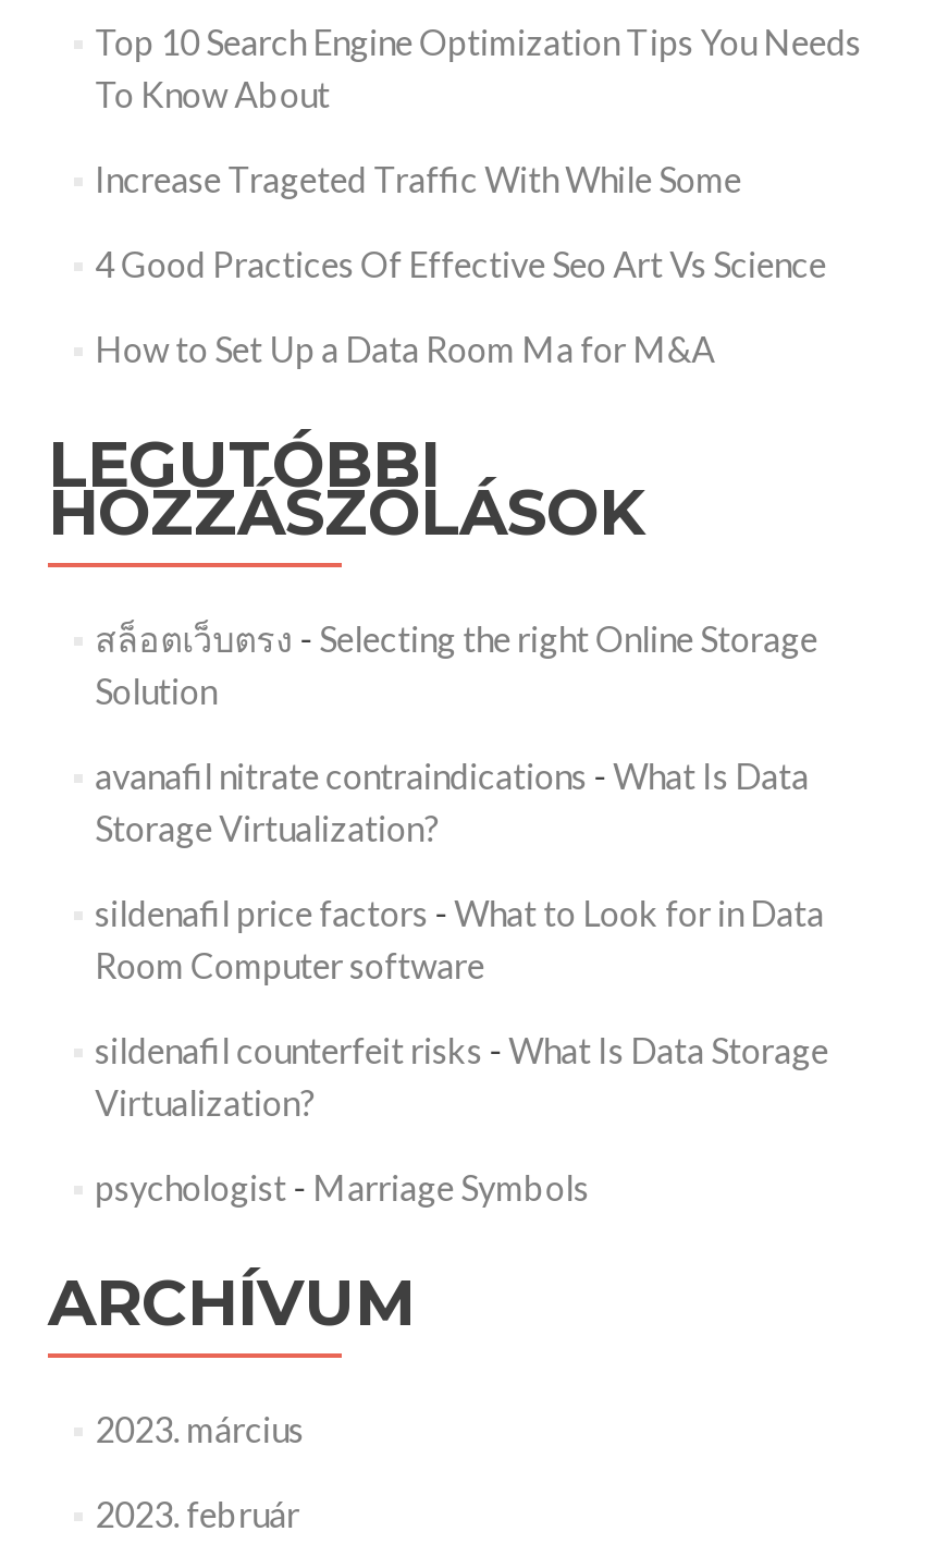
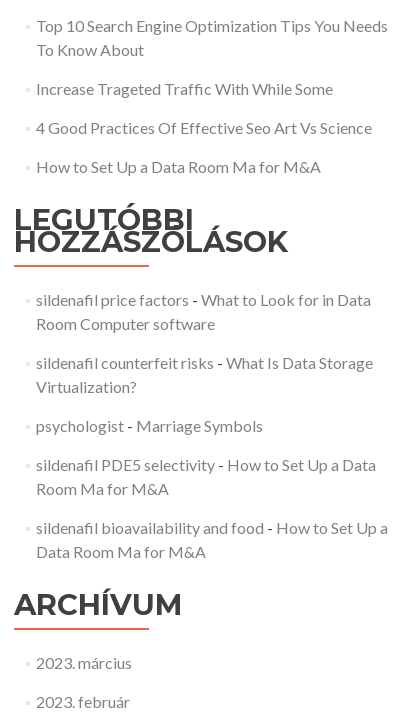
- สล็อตเว็บตรง- Selecting the right Online Storage
- Solution
- avanafil nitrate contraindications - What Is Data
- Storage Virtualization?

moved up: sildenafil price factors - What to Look for in Data | Room Computer software | sildenafil counterfeit risks - What Is Data Storage | Virtualization? | psychologist - Marriage Symbols

+ sildenafil PDE5 selectivity - How to Set Up a Data
+ Room Ma for M&A
+ sildenafil bioavailability and food - How to Set Up a
+ Data Room Ma for M&A
